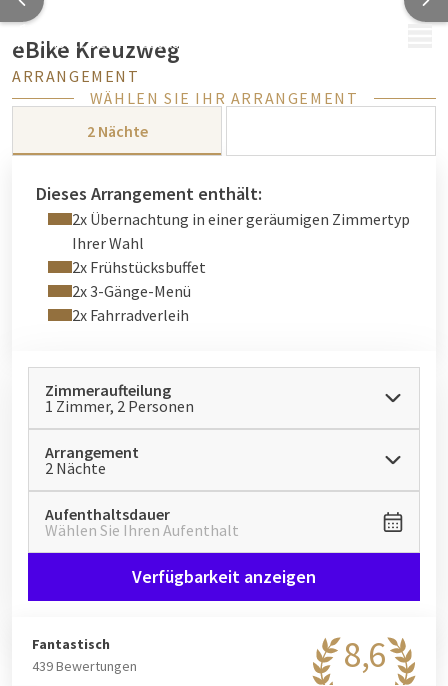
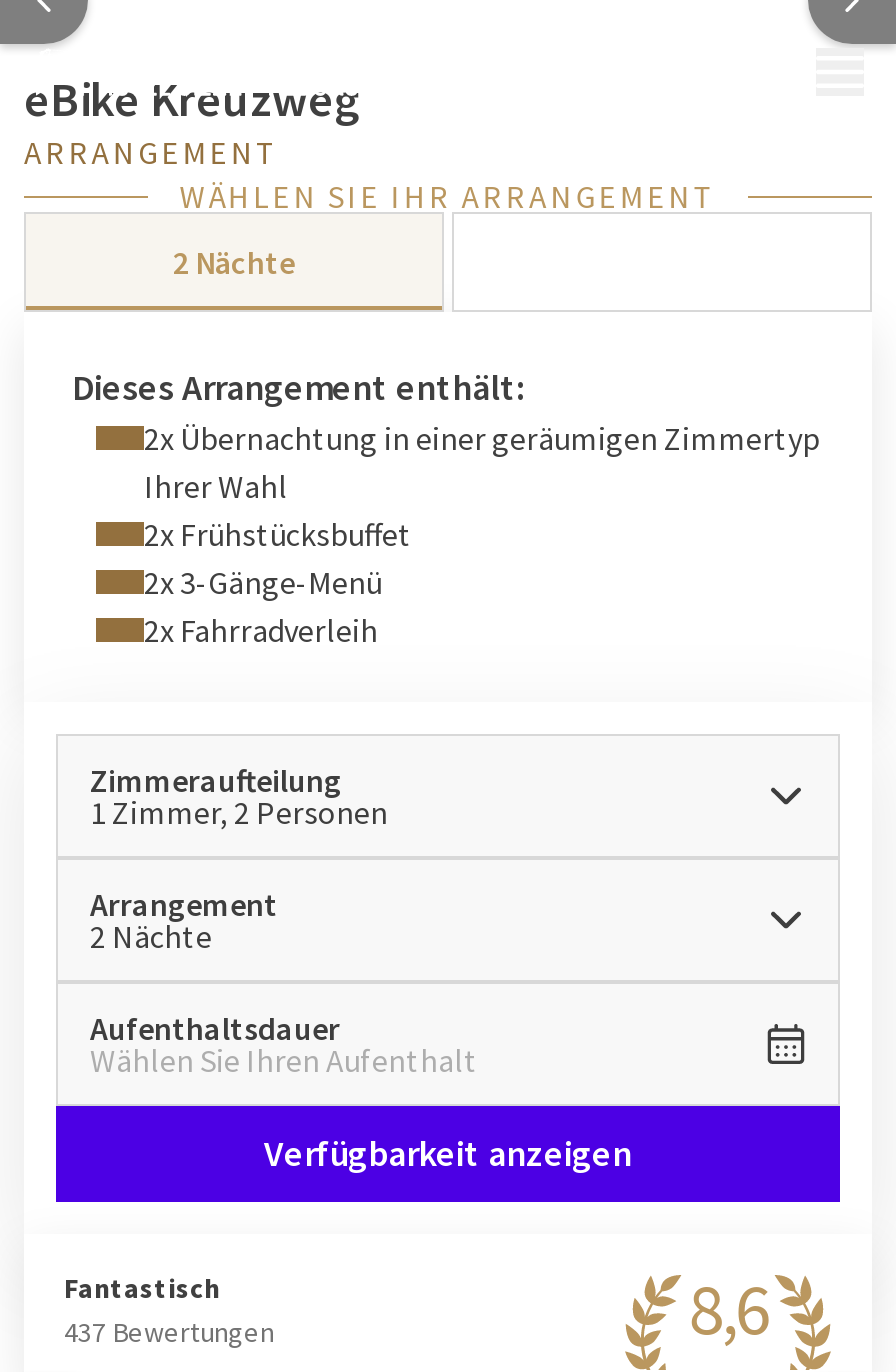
- 439 Bewertungen
+ 437 Bewertungen
